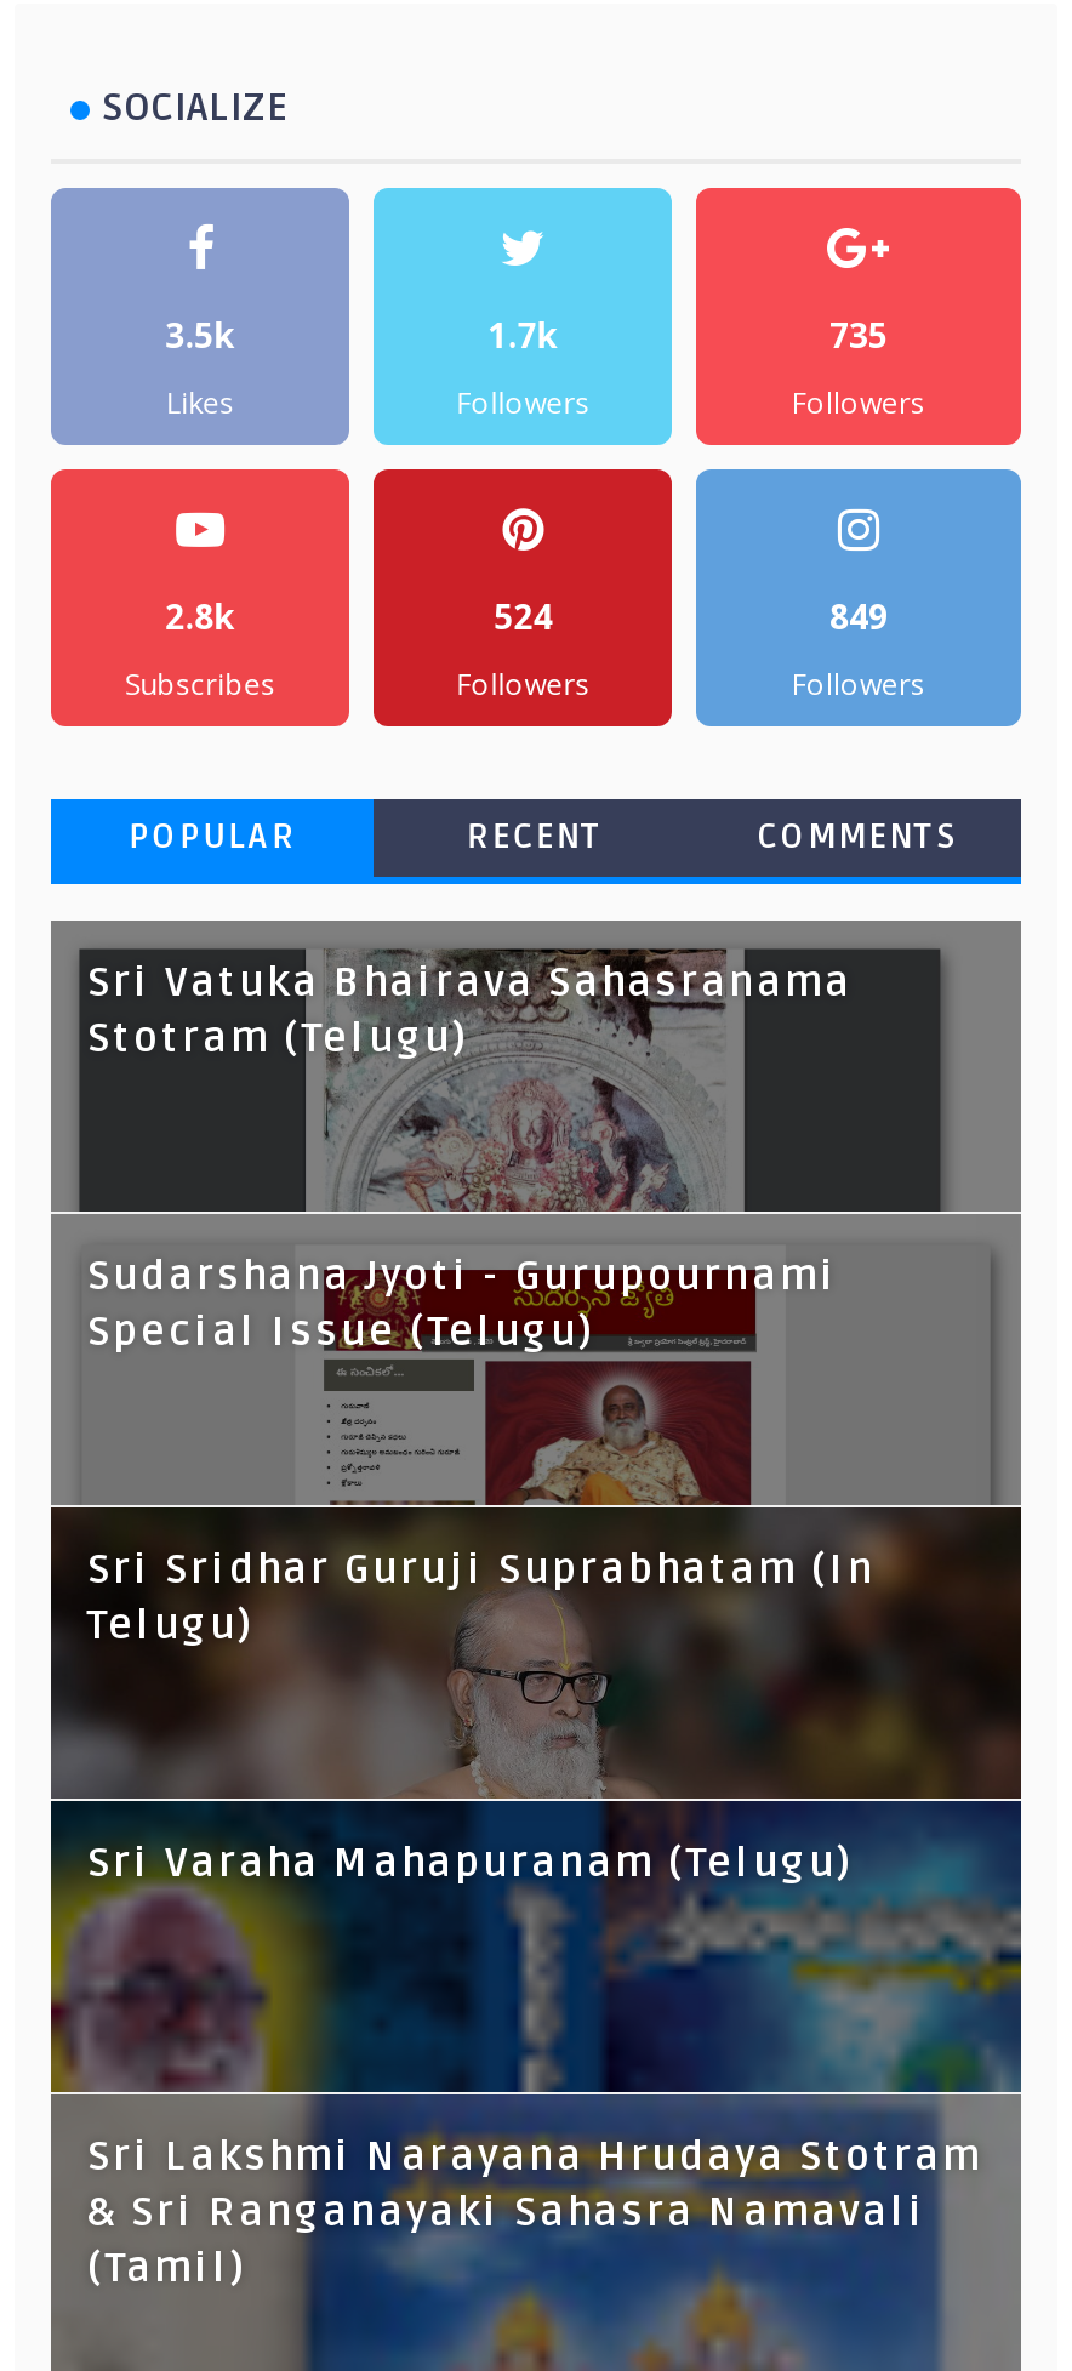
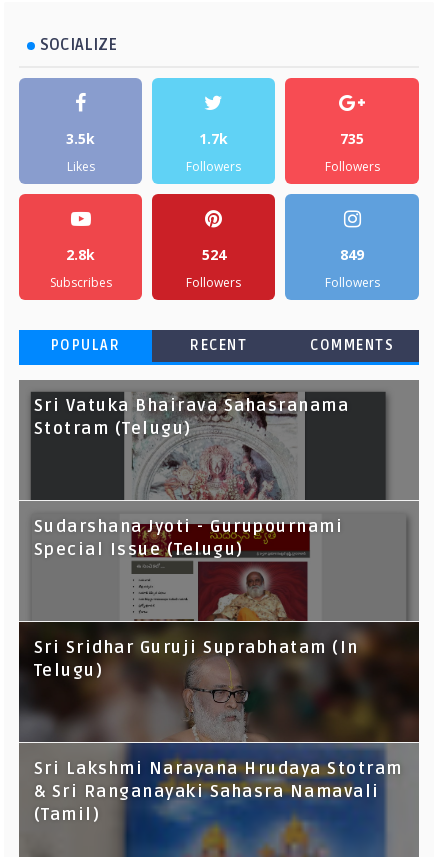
- [image]
- Sri Varaha Mahapuranam (Telugu)
